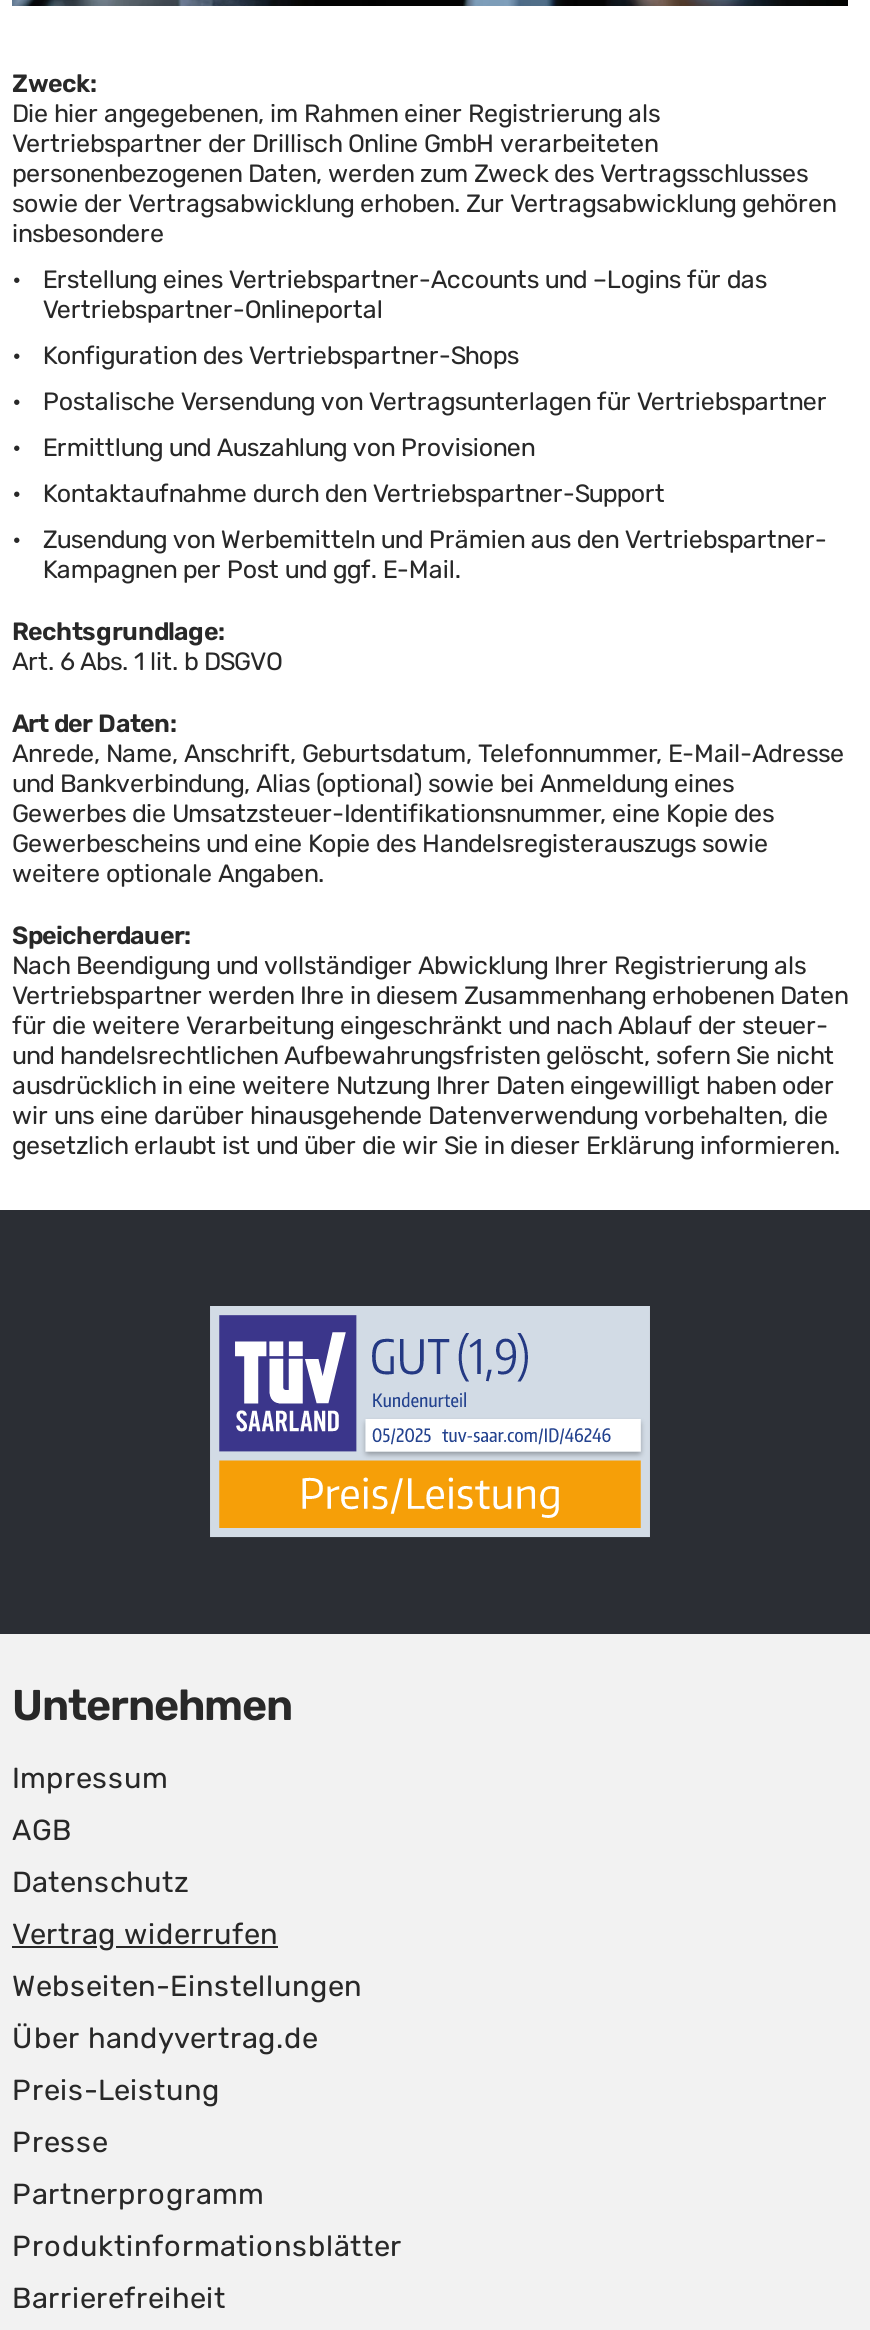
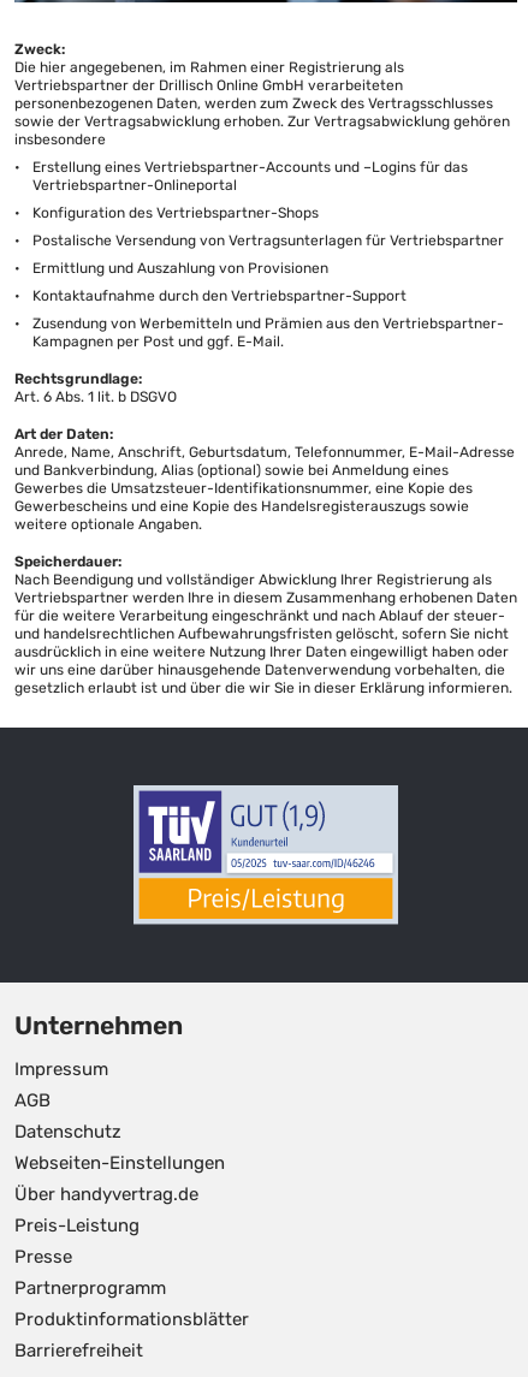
- Vertrag widerrufen
